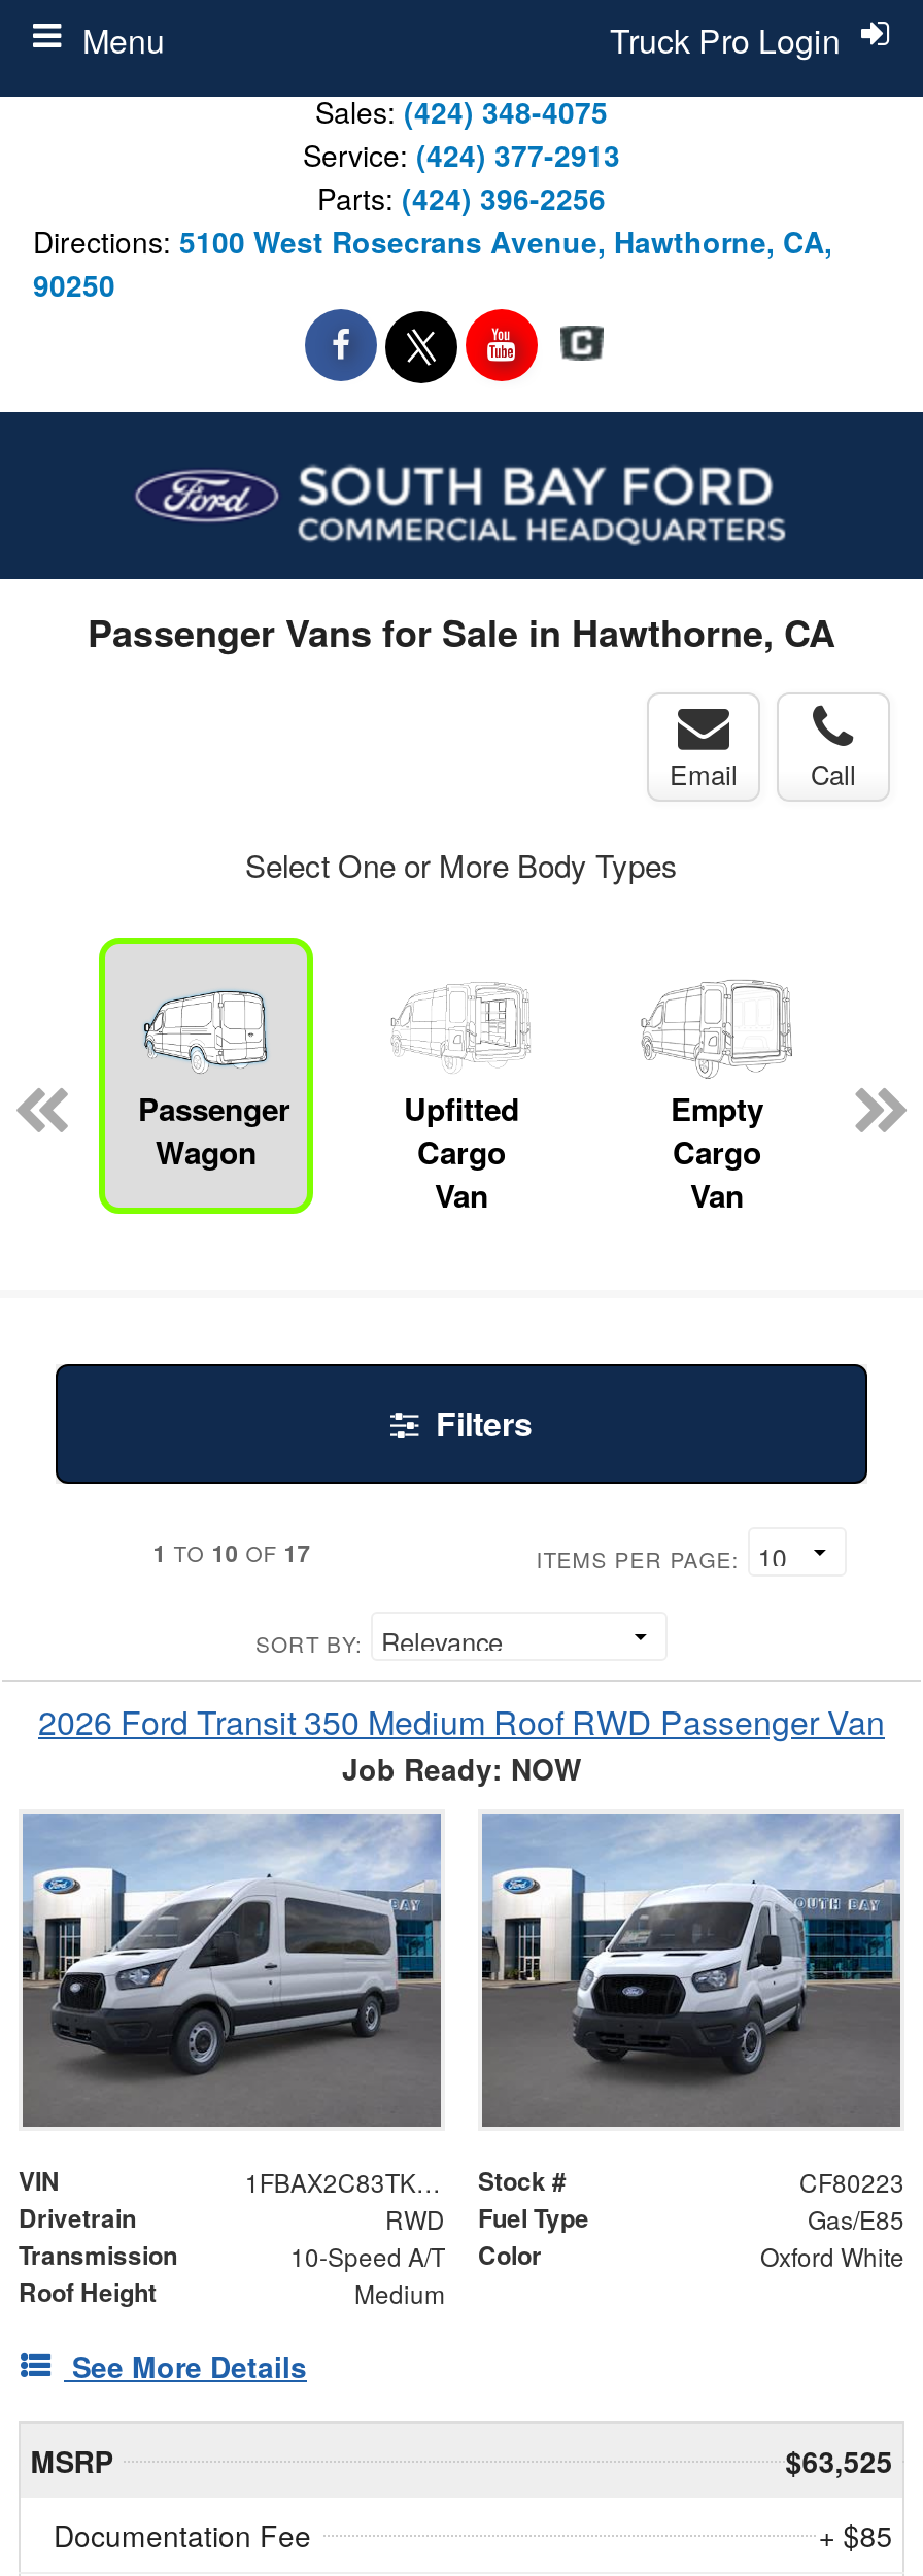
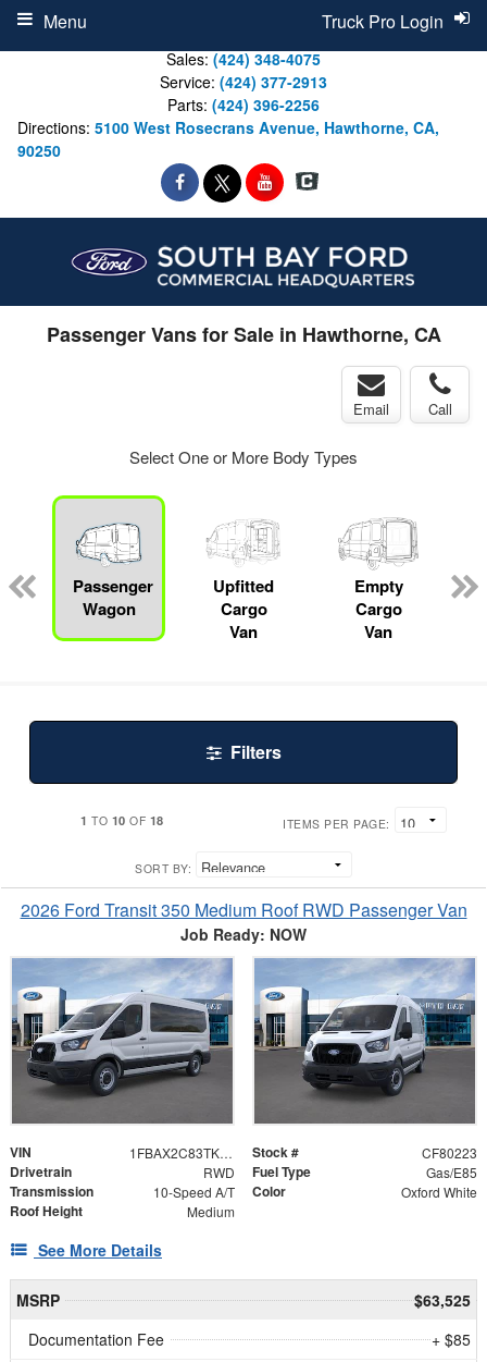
- 1 TO 10 OF 17
+ 1 TO 10 OF 18
